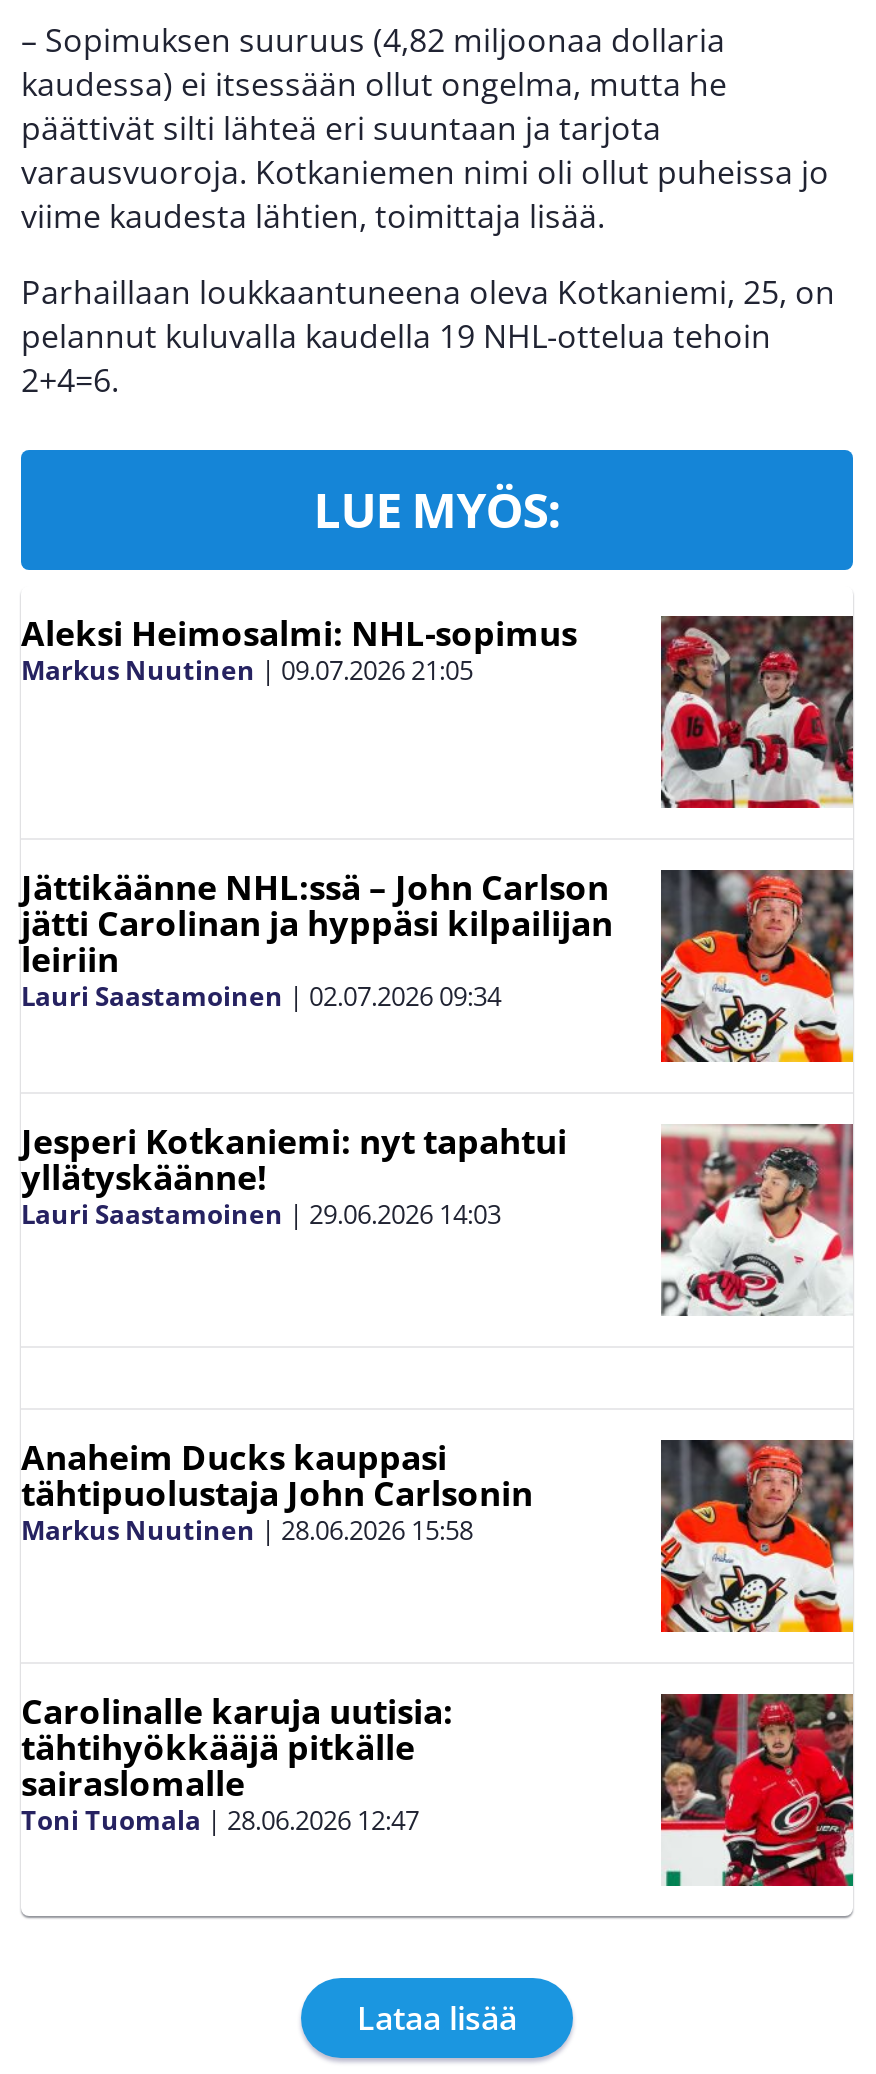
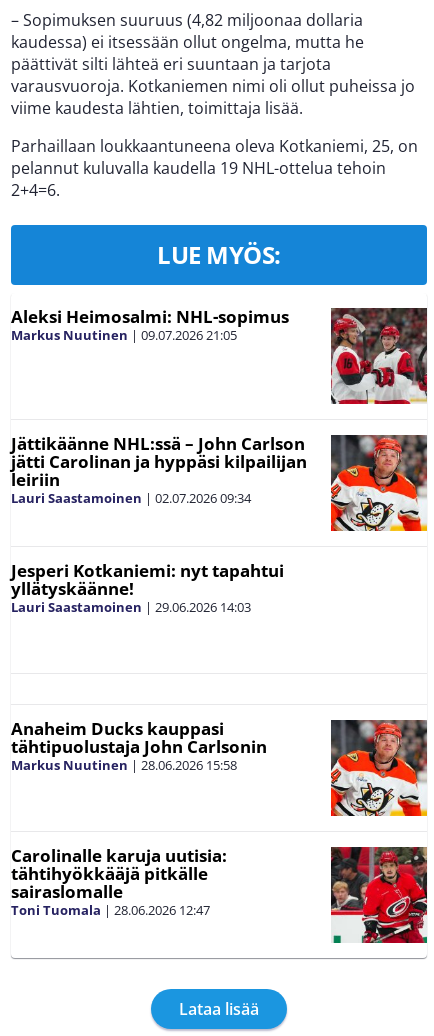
- [image]
